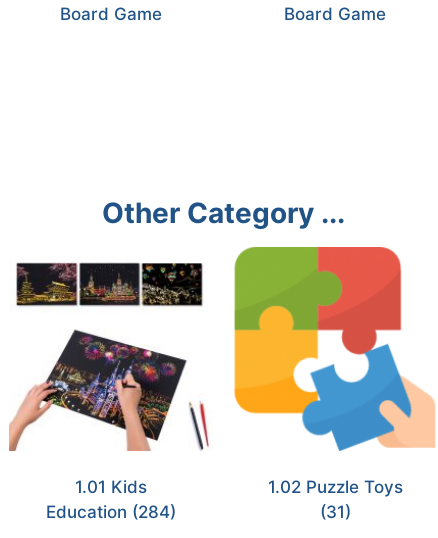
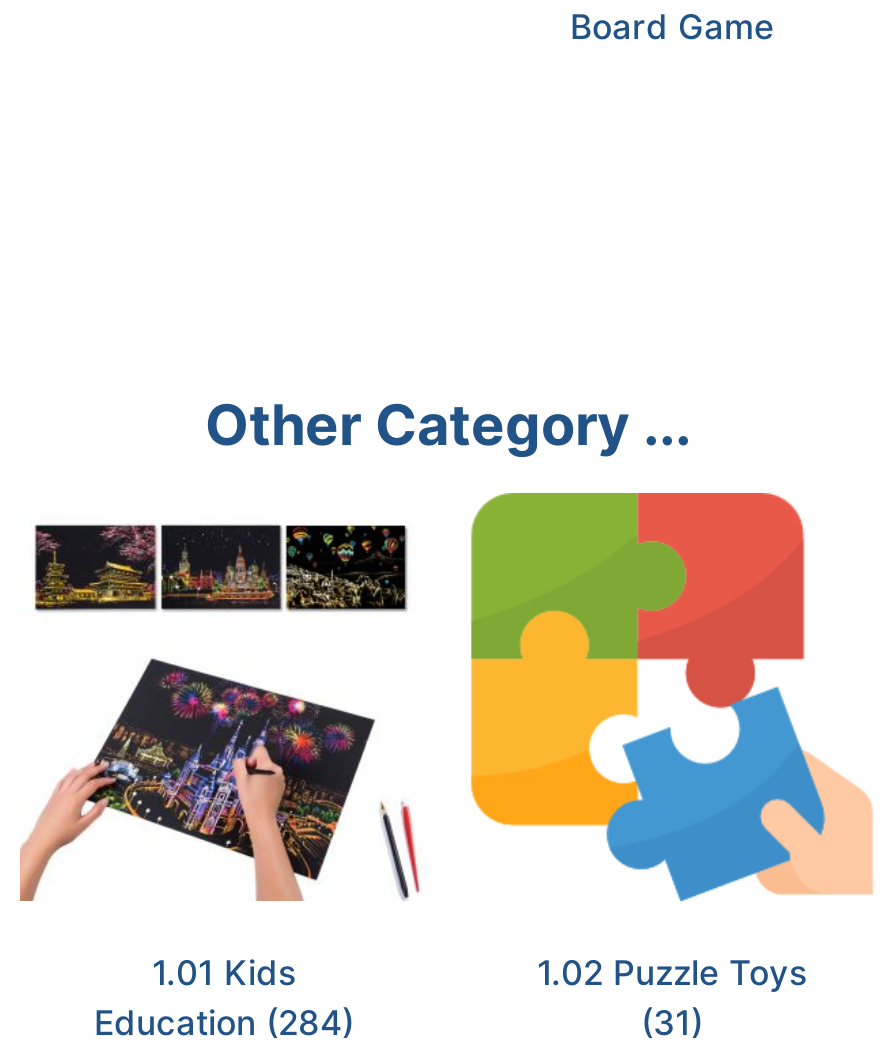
- Board Game
